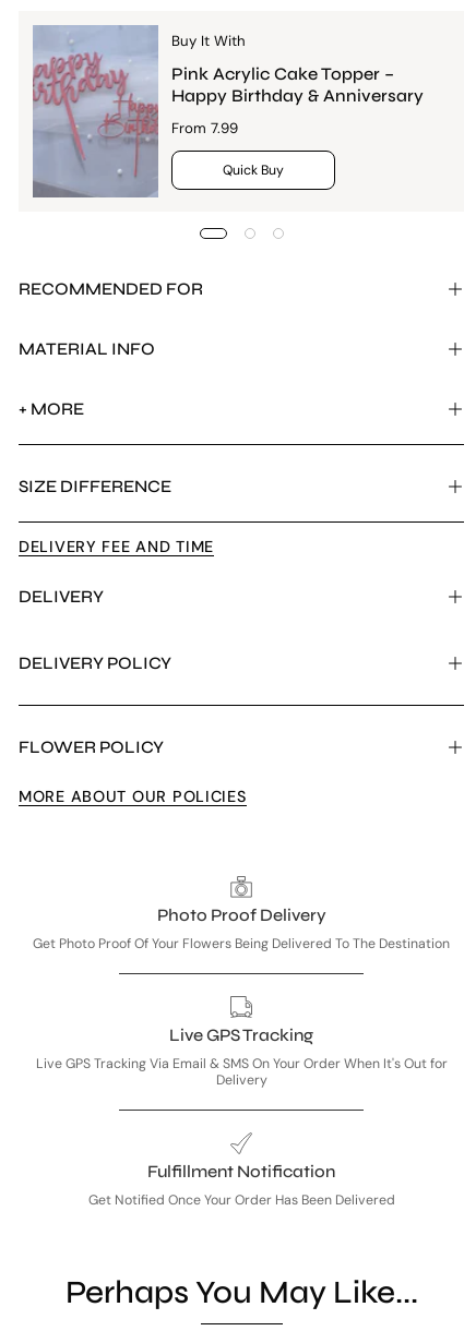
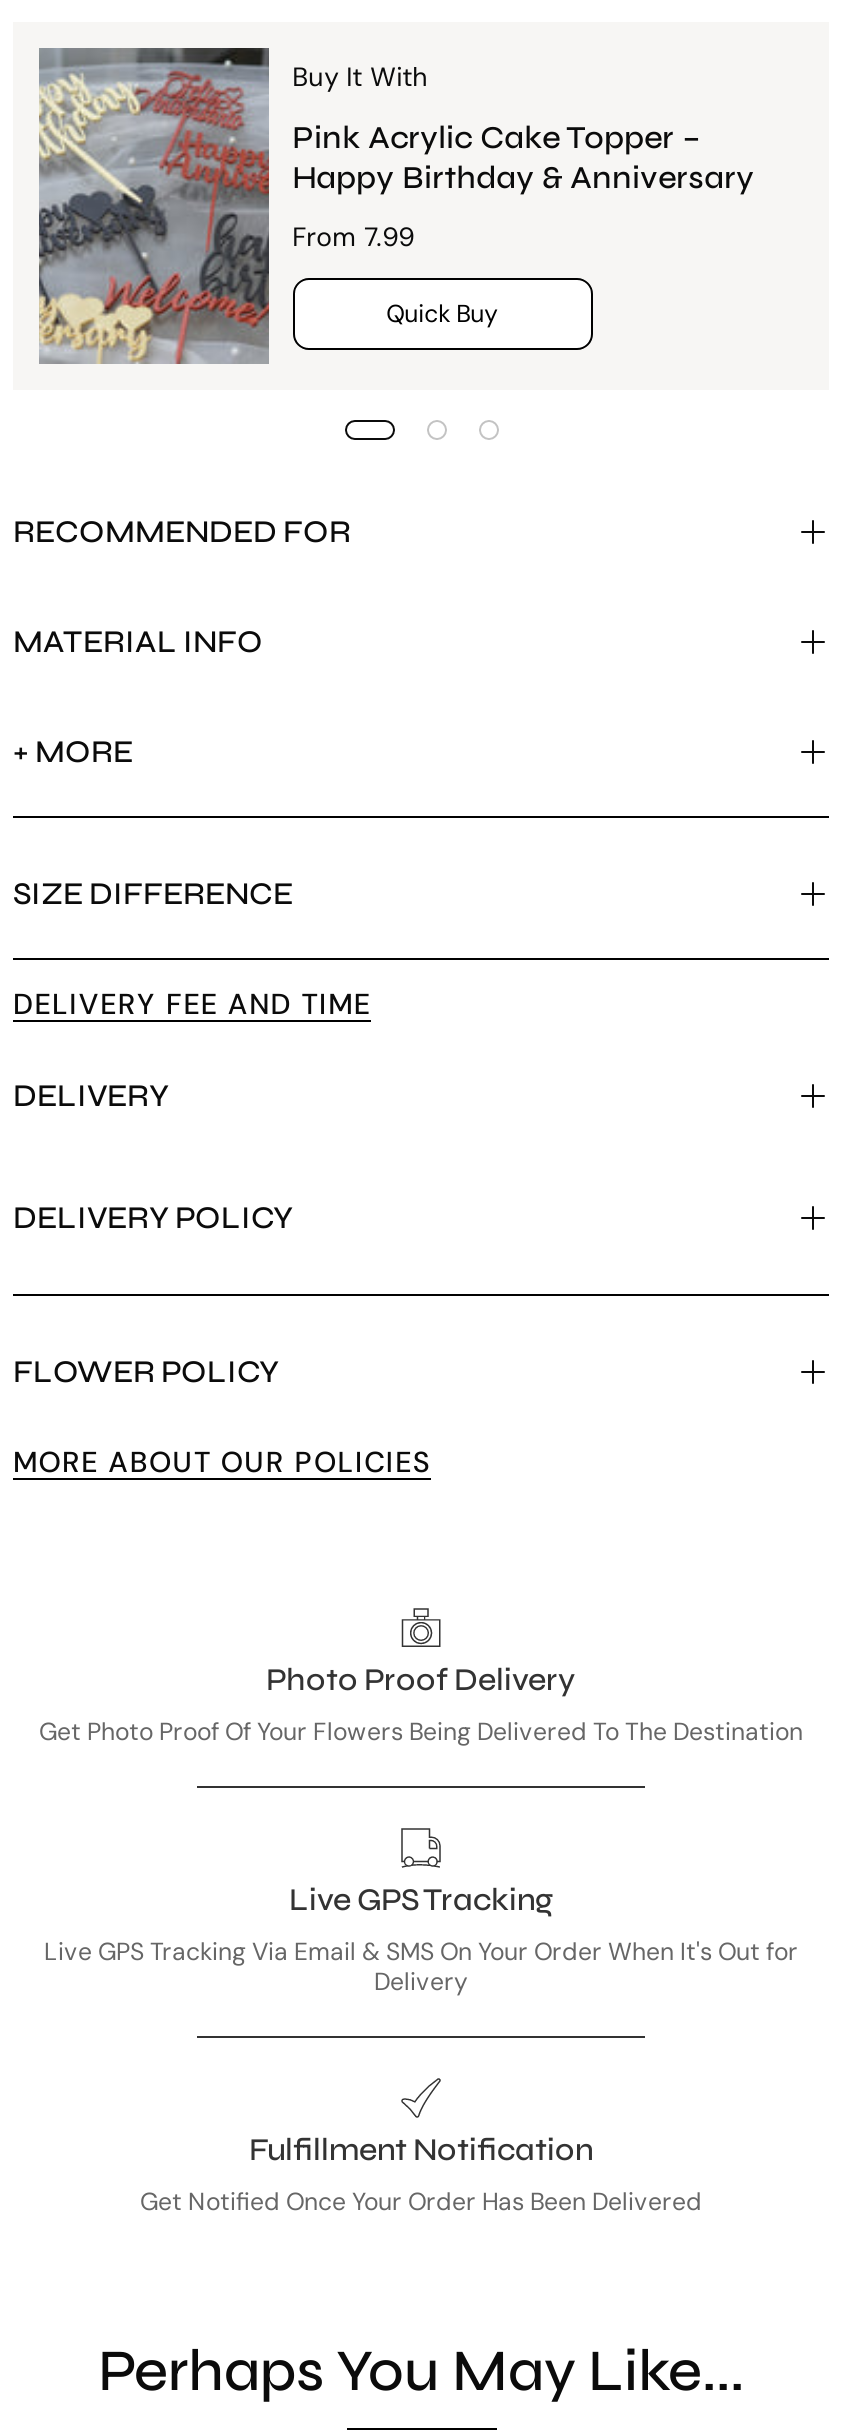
- [image]
+ [image]
